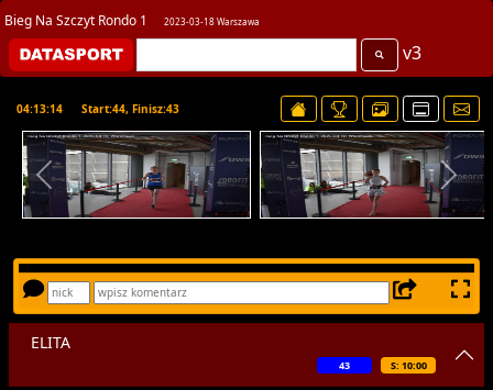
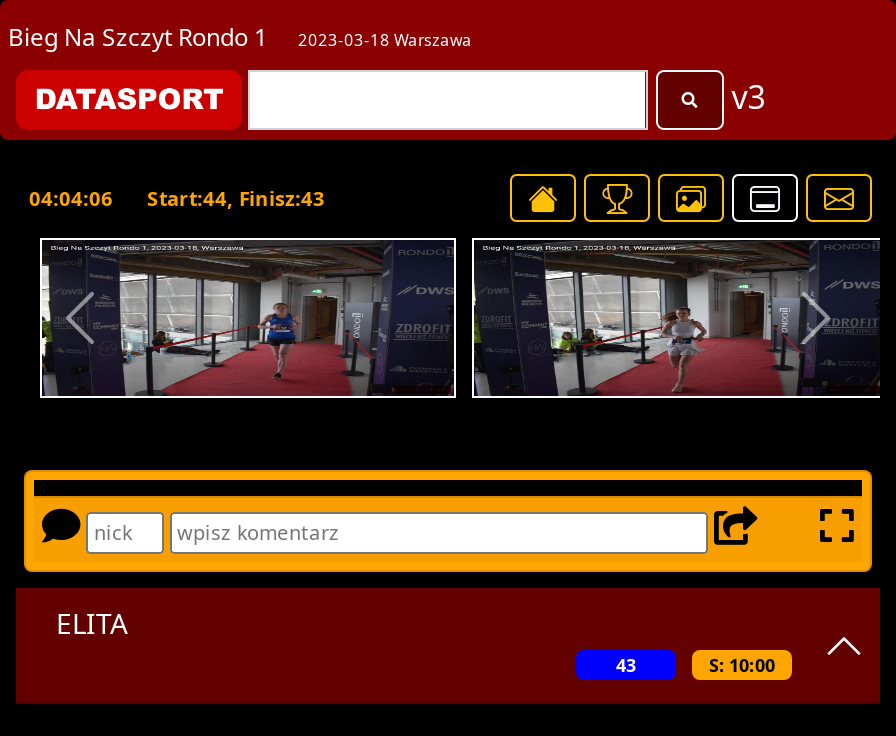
- 04:13:14 Start:44, Finisz:43
+ 04:04:06 Start:44, Finisz:43
